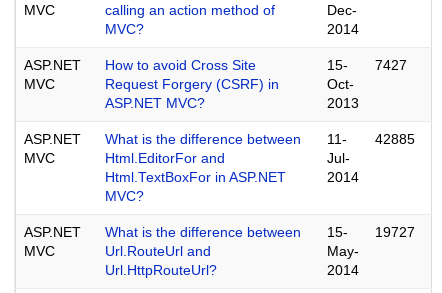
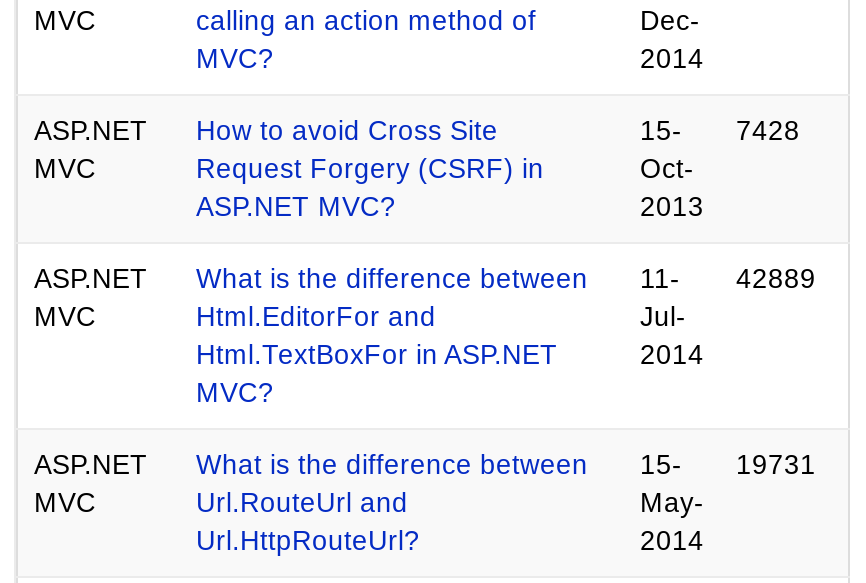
- 15- 7427
+ 15- 7428

- ASP.NET What is the difference between 11- 42885
+ ASP.NET What is the difference between 11- 42889

- ASP.NET What is the difference between 15- 19727
+ ASP.NET What is the difference between 15- 19731
